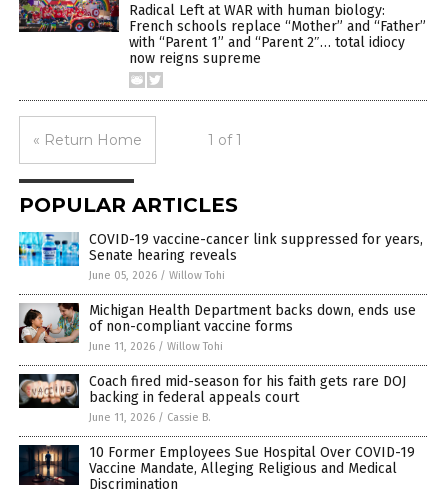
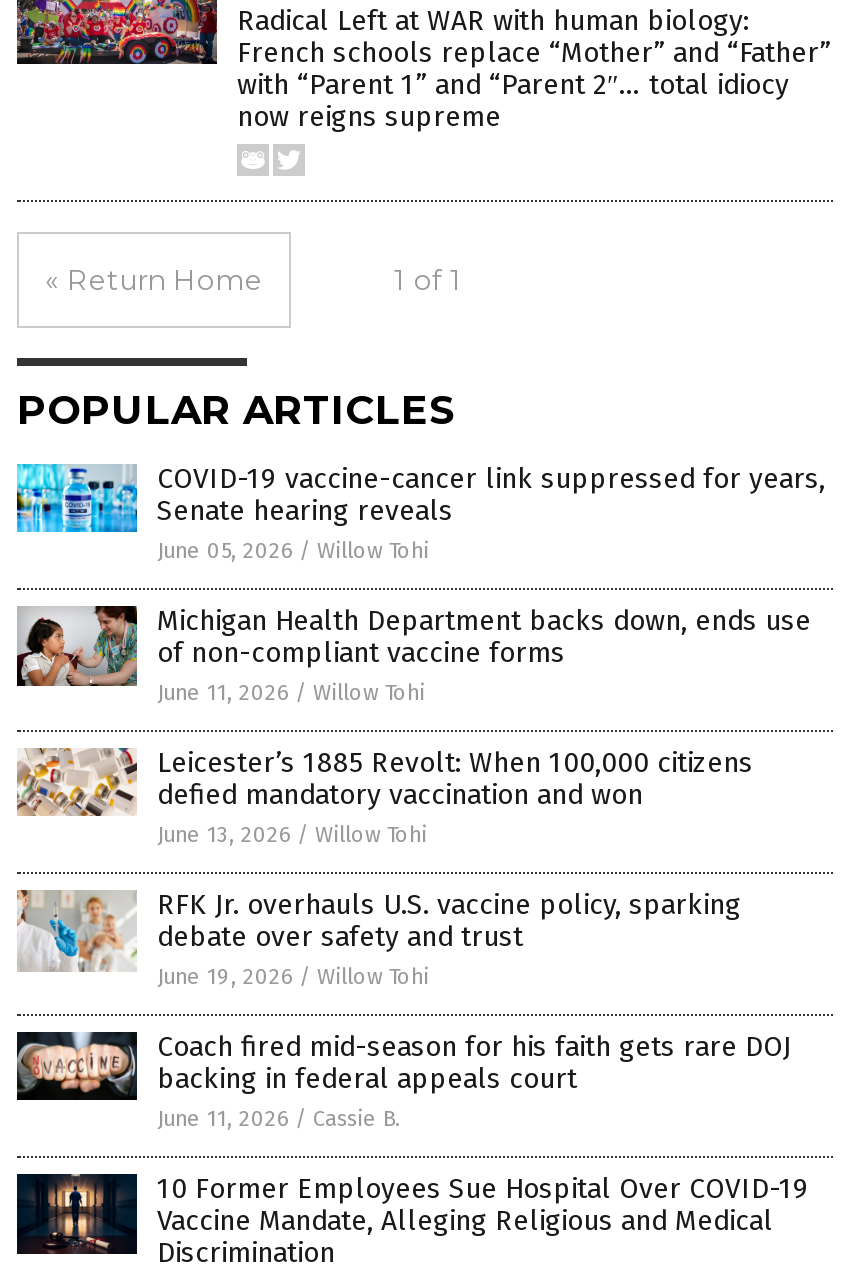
+ [image]
+ Leicester’s 1885 Revolt: When 100,000 citizens
+ defied mandatory vaccination and won
+ June 13, 2026 / Willow Tohi
+ RFK Jr. overhauls U.S. vaccine policy, sparking
+ debate over safety and trust
+ June 19, 2026 / Willow Tohi

+ [image]
